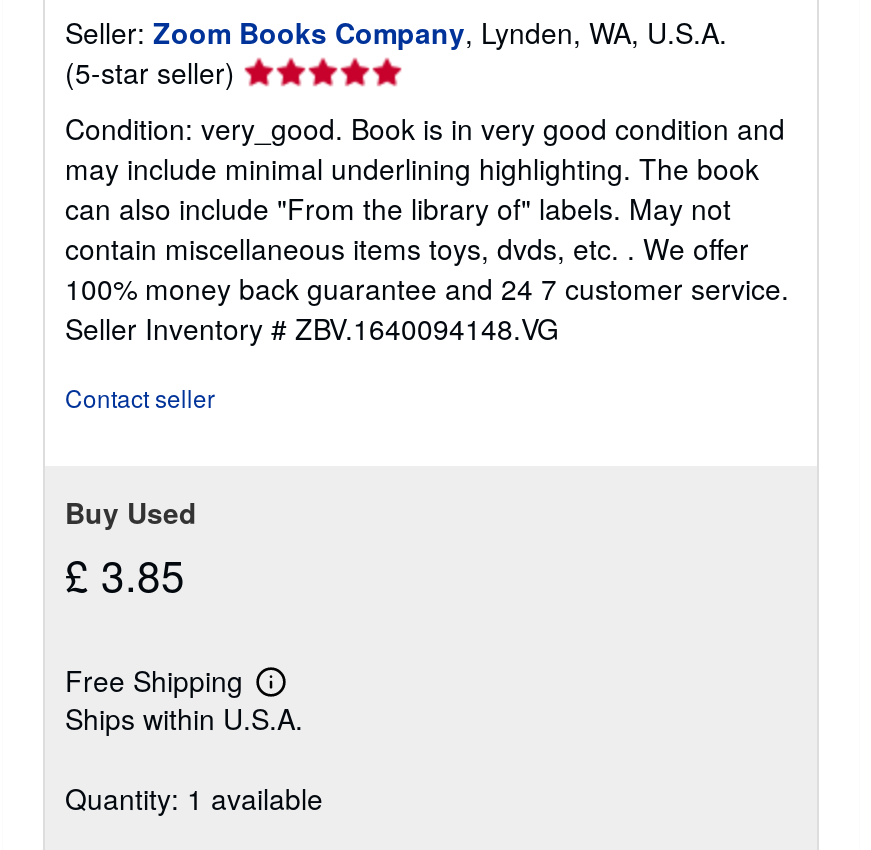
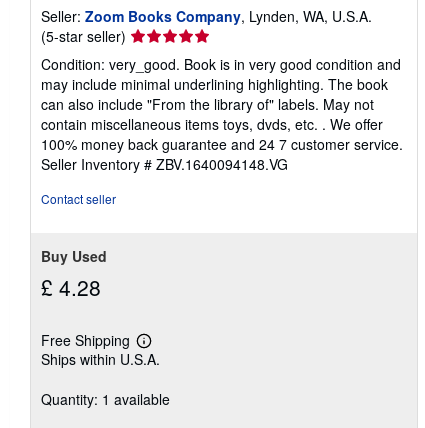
- £ 3.85
+ £ 4.28
